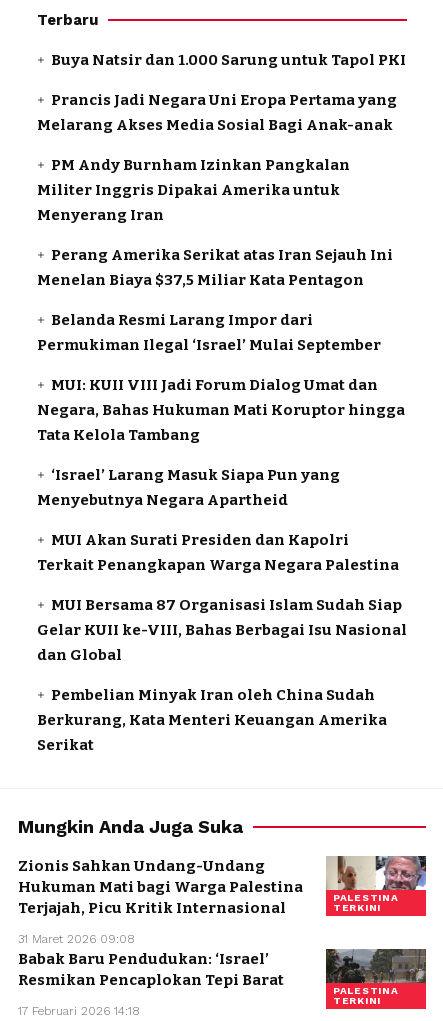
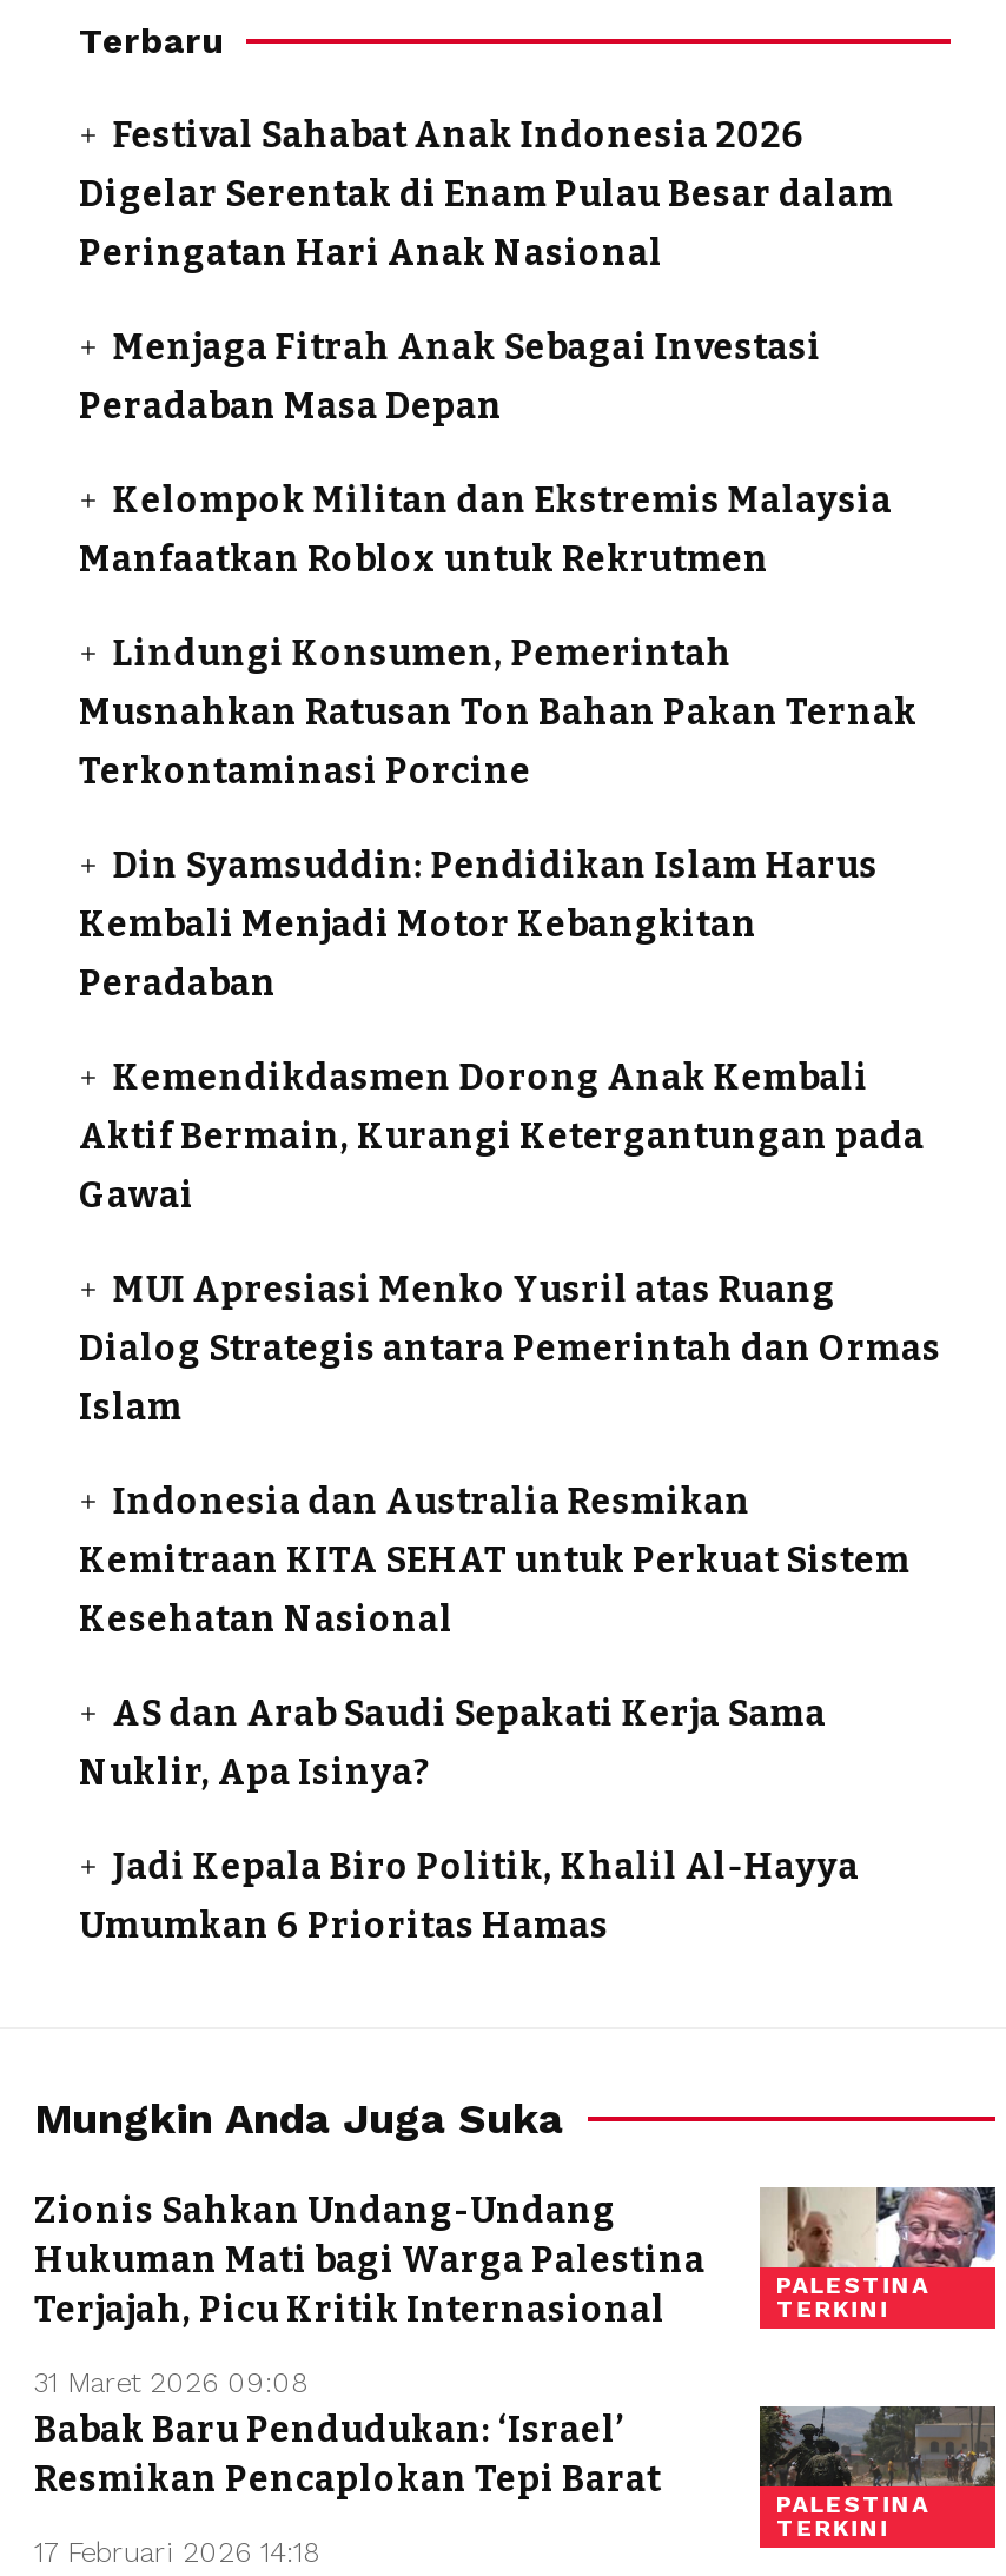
- Buya Natsir dan 1.000 Sarung untuk Tapol PKI
+ Festival Sahabat Anak Indonesia 2026
+ Digelar Serentak di Enam Pulau Besar dalam
+ Peringatan Hari Anak Nasional

- Prancis Jadi Negara Uni Eropa Pertama yang
- Melarang Akses Media Sosial Bagi Anak-anak
+ Menjaga Fitrah Anak Sebagai Investasi
+ Peradaban Masa Depan

- PM Andy Burnham Izinkan Pangkalan
- Militer Inggris Dipakai Amerika untuk
- Menyerang Iran
+ Kelompok Militan dan Ekstremis Malaysia
+ Manfaatkan Roblox untuk Rekrutmen

- Perang Amerika Serikat atas Iran Sejauh Ini
- Menelan Biaya $37,5 Miliar Kata Pentagon
+ Lindungi Konsumen, Pemerintah
+ Musnahkan Ratusan Ton Bahan Pakan Ternak
+ Terkontaminasi Porcine

- Belanda Resmi Larang Impor dari
- Permukiman Ilegal ‘Israel’ Mulai September
+ Din Syamsuddin: Pendidikan Islam Harus
+ Kembali Menjadi Motor Kebangkitan
+ Peradaban

- MUI: KUII VIII Jadi Forum Dialog Umat dan
- Negara, Bahas Hukuman Mati Koruptor hingga
- Tata Kelola Tambang
+ Kemendikdasmen Dorong Anak Kembali
+ Aktif Bermain, Kurangi Ketergantungan pada
+ Gawai

- ‘Israel’ Larang Masuk Siapa Pun yang
- Menyebutnya Negara Apartheid
+ MUI Apresiasi Menko Yusril atas Ruang
+ Dialog Strategis antara Pemerintah dan Ormas
+ Islam

- MUI Akan Surati Presiden dan Kapolri
- Terkait Penangkapan Warga Negara Palestina
+ Indonesia dan Australia Resmikan
+ Kemitraan KITA SEHAT untuk Perkuat Sistem
+ Kesehatan Nasional

- MUI Bersama 87 Organisasi Islam Sudah Siap
- Gelar KUII ke-VIII, Bahas Berbagai Isu Nasional
- dan Global
+ AS dan Arab Saudi Sepakati Kerja Sama
+ Nuklir, Apa Isinya?

- Pembelian Minyak Iran oleh China Sudah
- Berkurang, Kata Menteri Keuangan Amerika
- Serikat
+ Jadi Kepala Biro Politik, Khalil Al-Hayya
+ Umumkan 6 Prioritas Hamas
